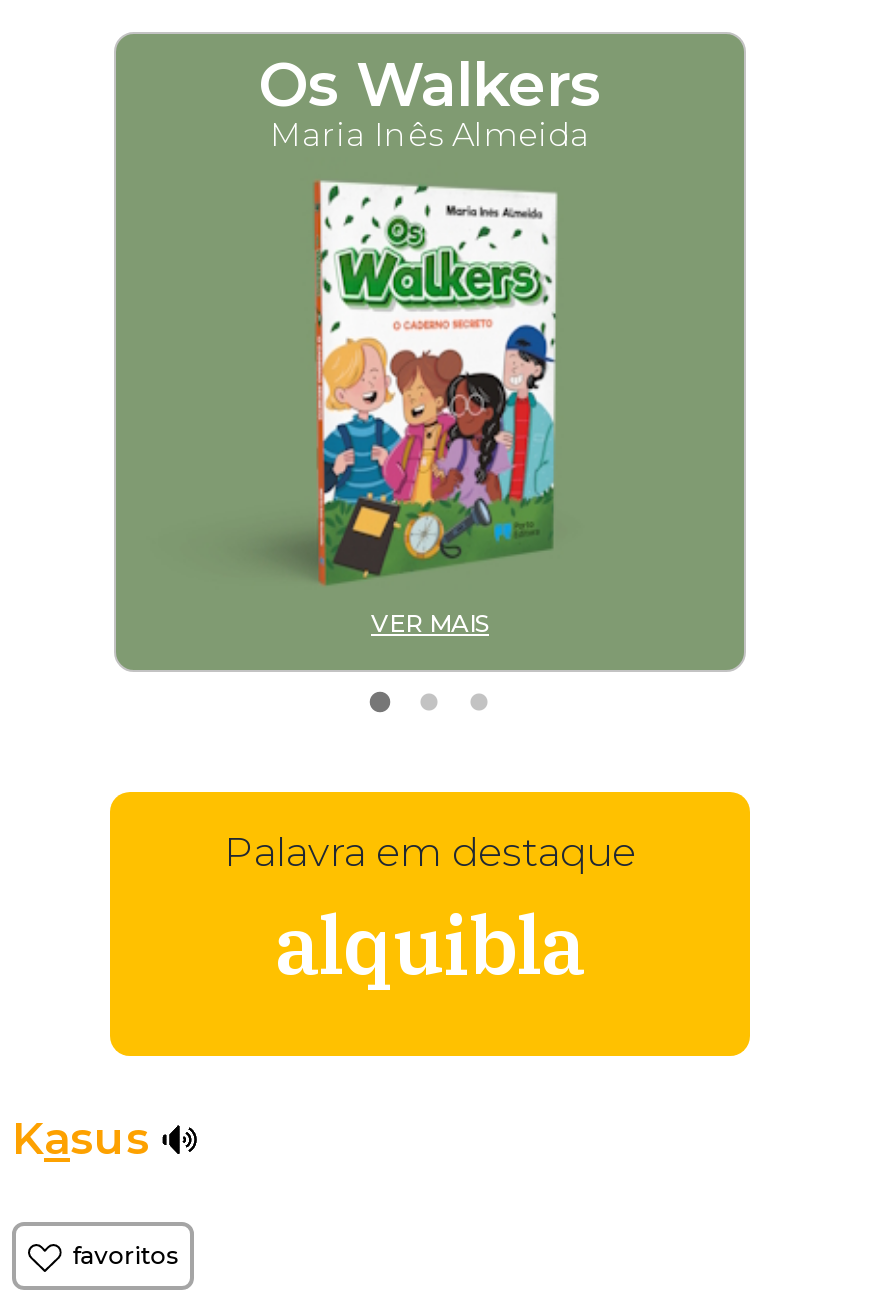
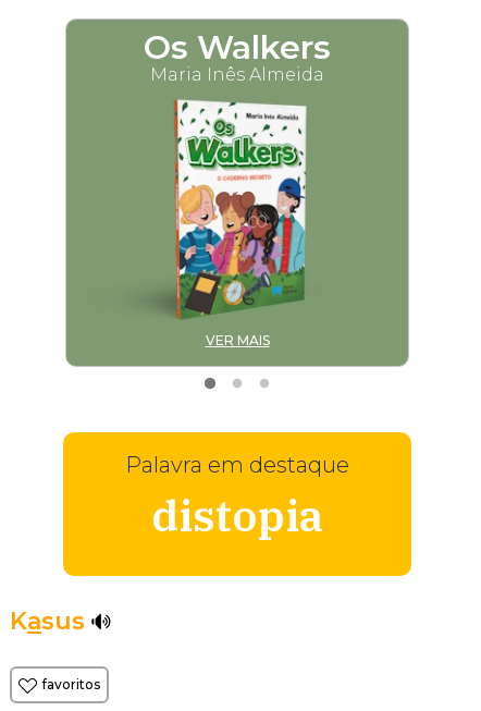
- alquibla
+ distopia
